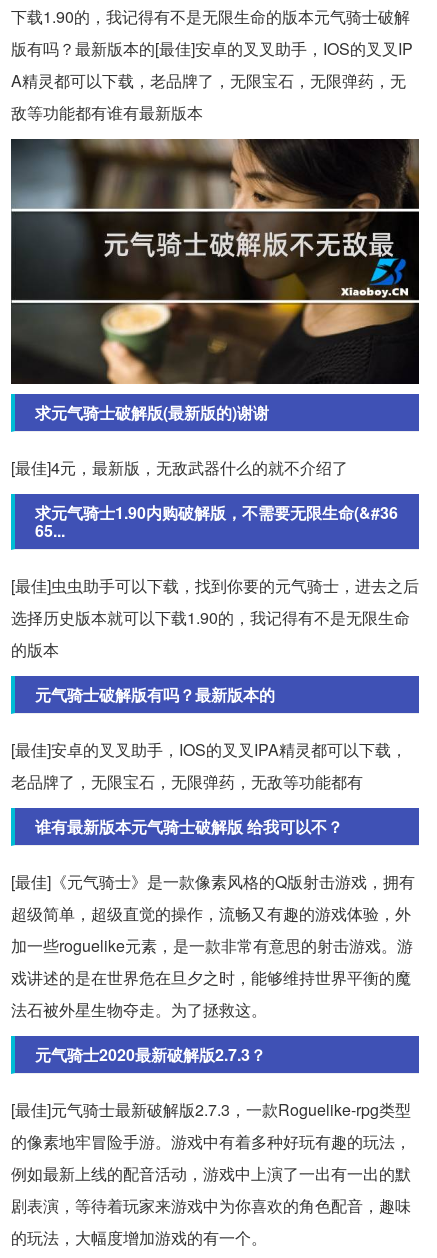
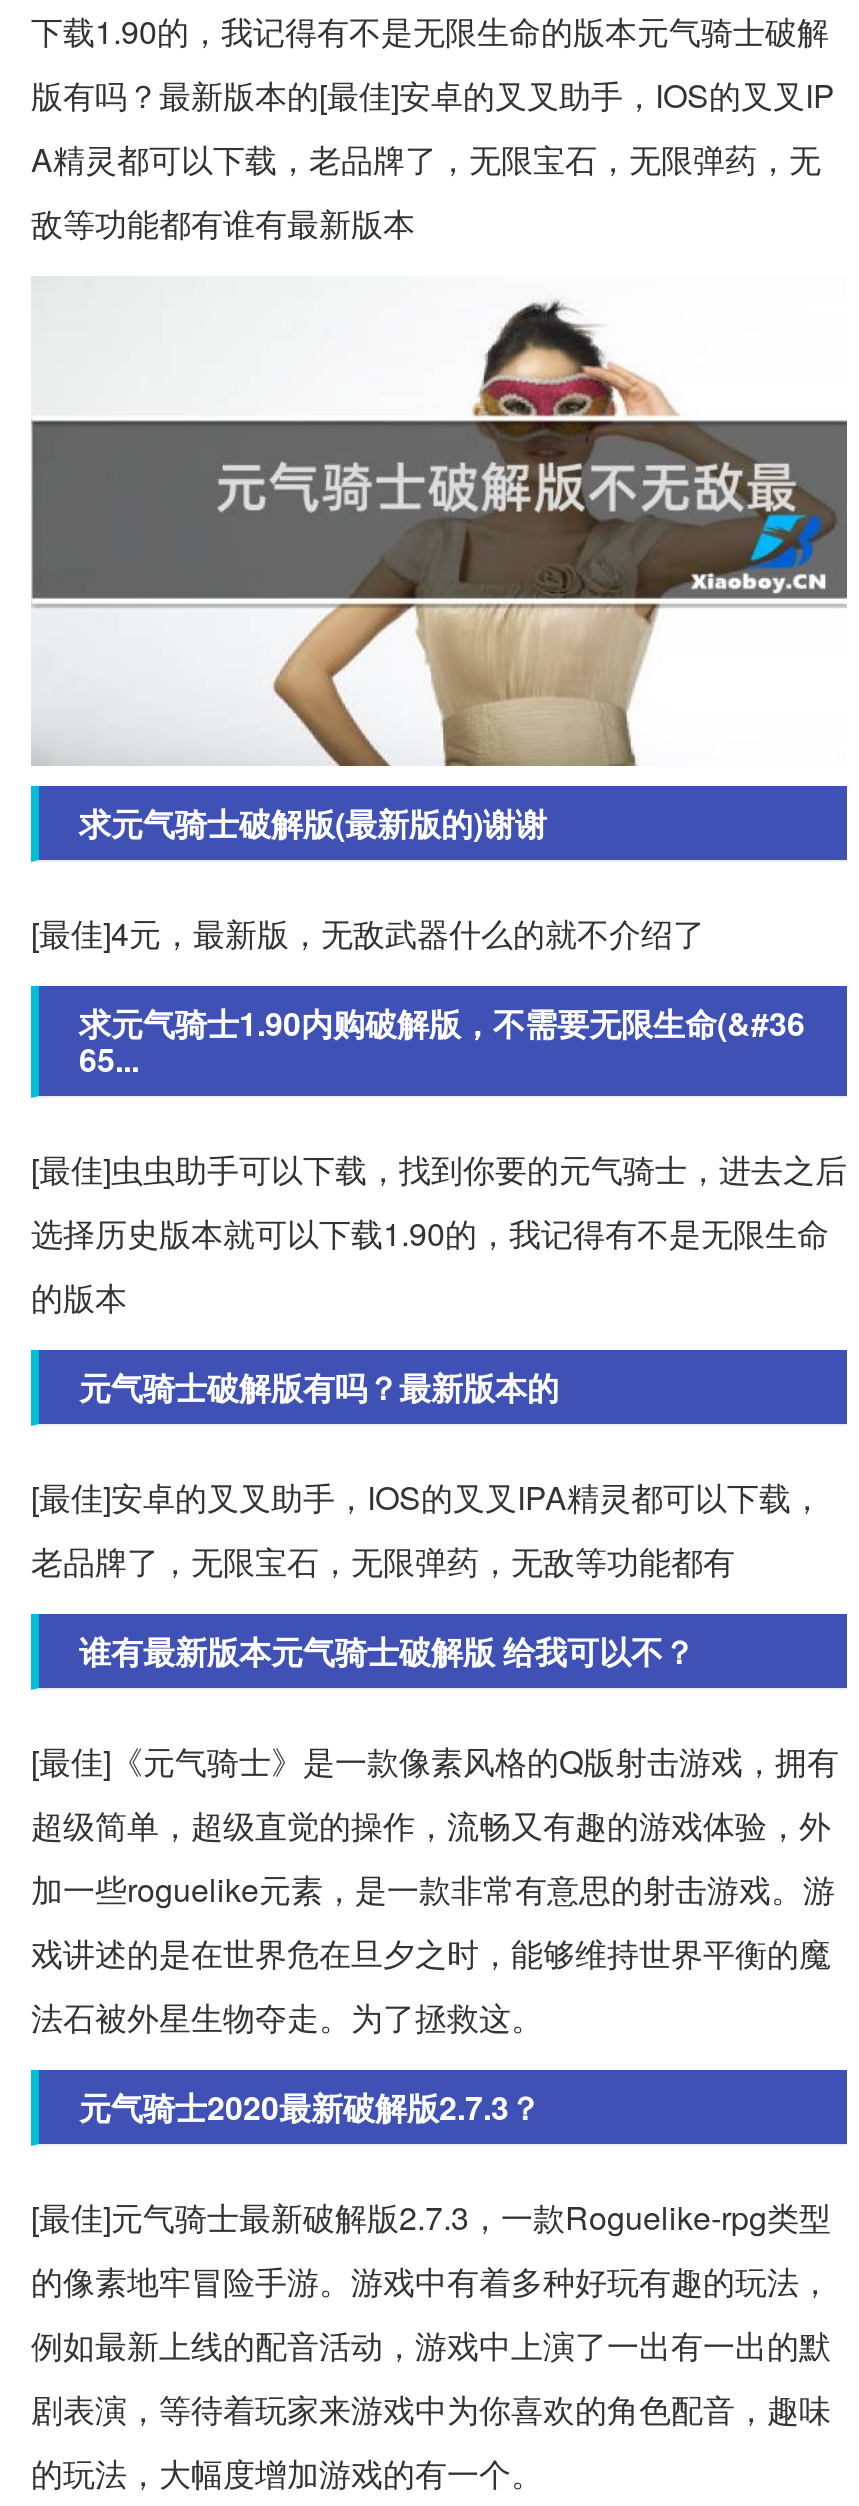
- [image]
+ [image]
